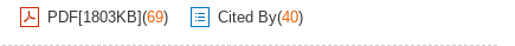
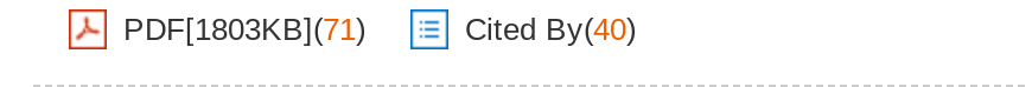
- PDF[1803KB](69)
+ PDF[1803KB](71)
